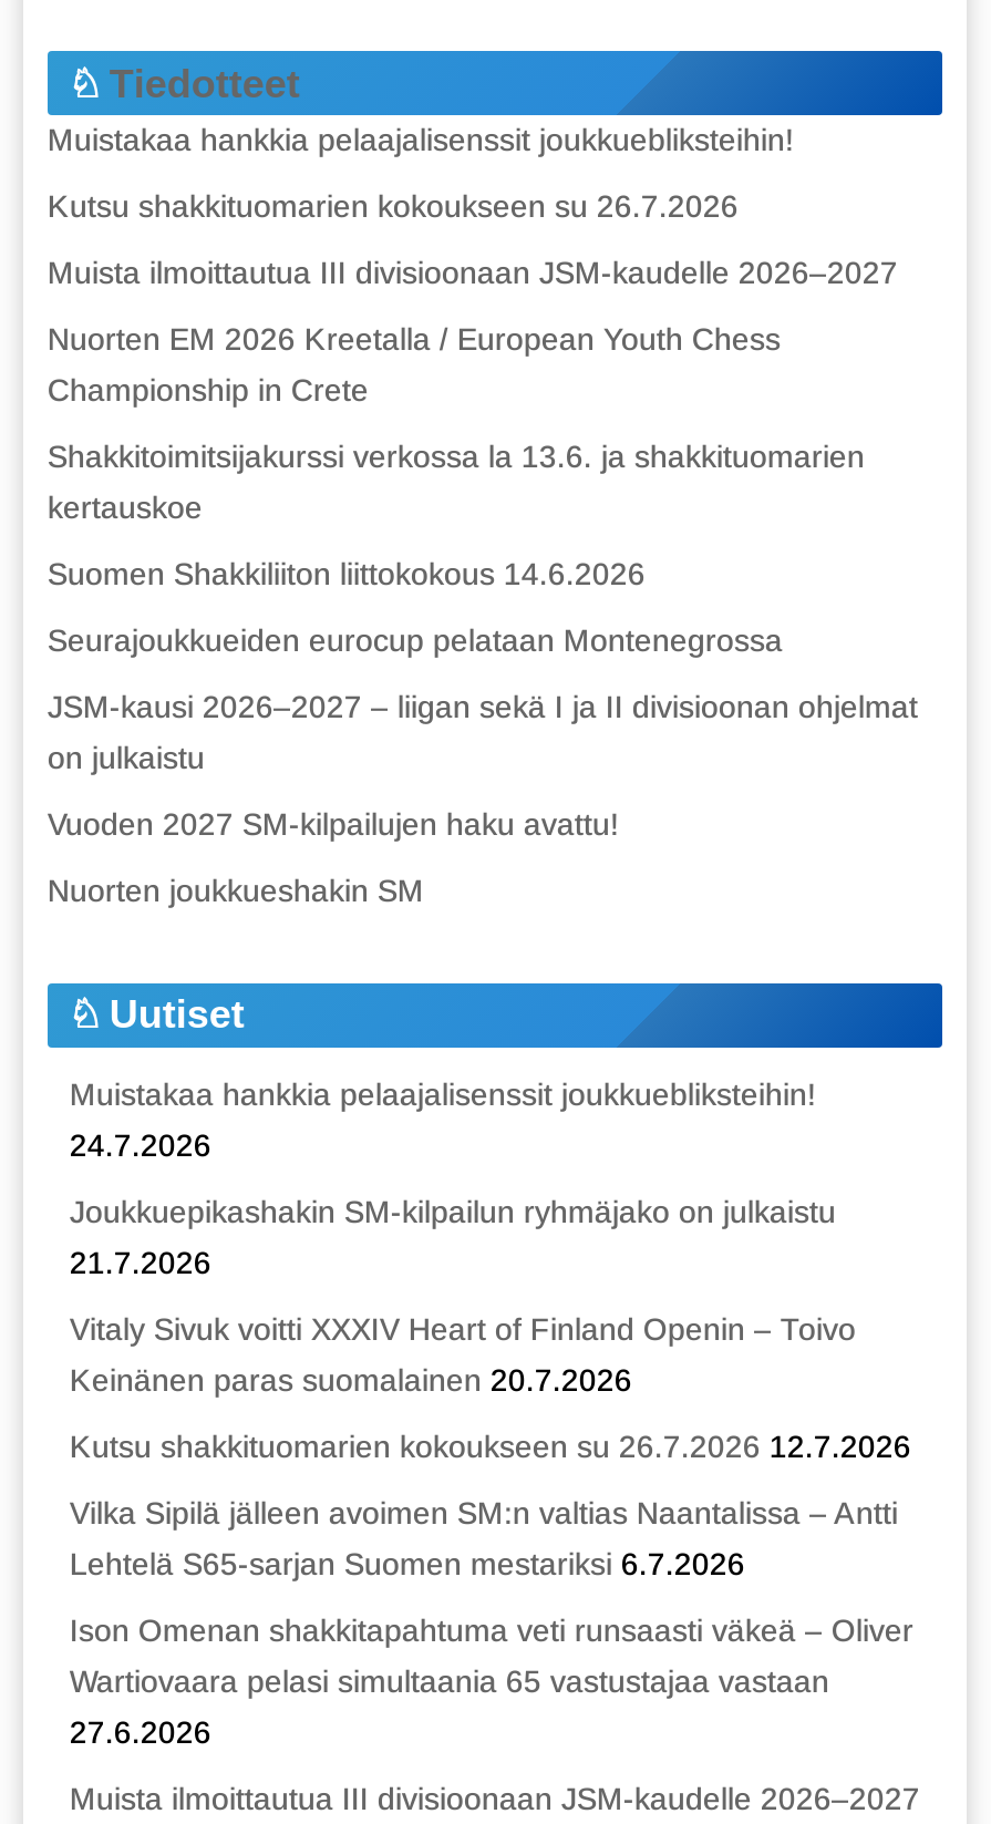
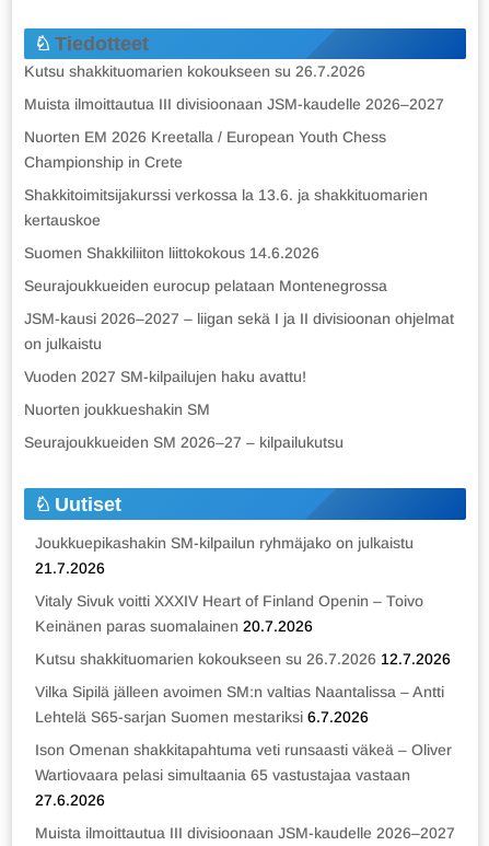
- Muistakaa hankkia pelaajalisenssit joukkuebliksteihin!

+ Seurajoukkueiden SM 2026–27 – kilpailukutsu

- Muistakaa hankkia pelaajalisenssit joukkuebliksteihin!
- 24.7.2026
